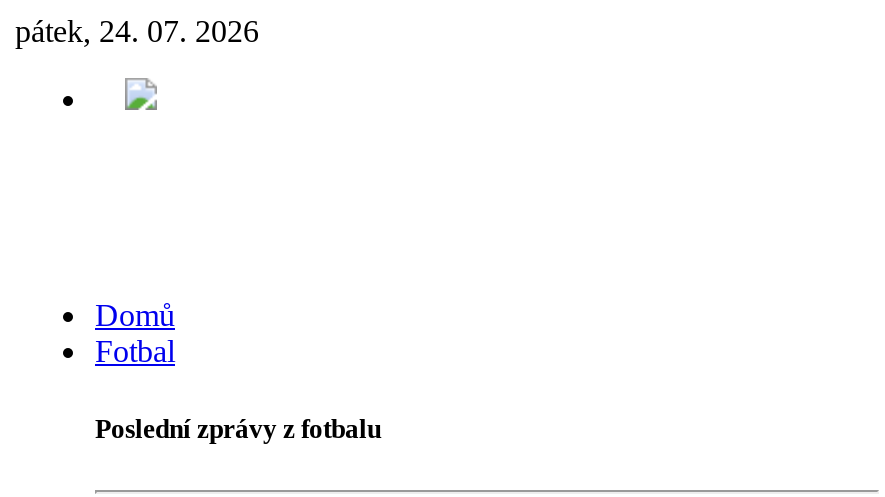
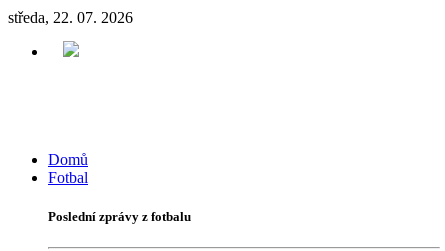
- pátek, 24. 07. 2026
+ středa, 22. 07. 2026
